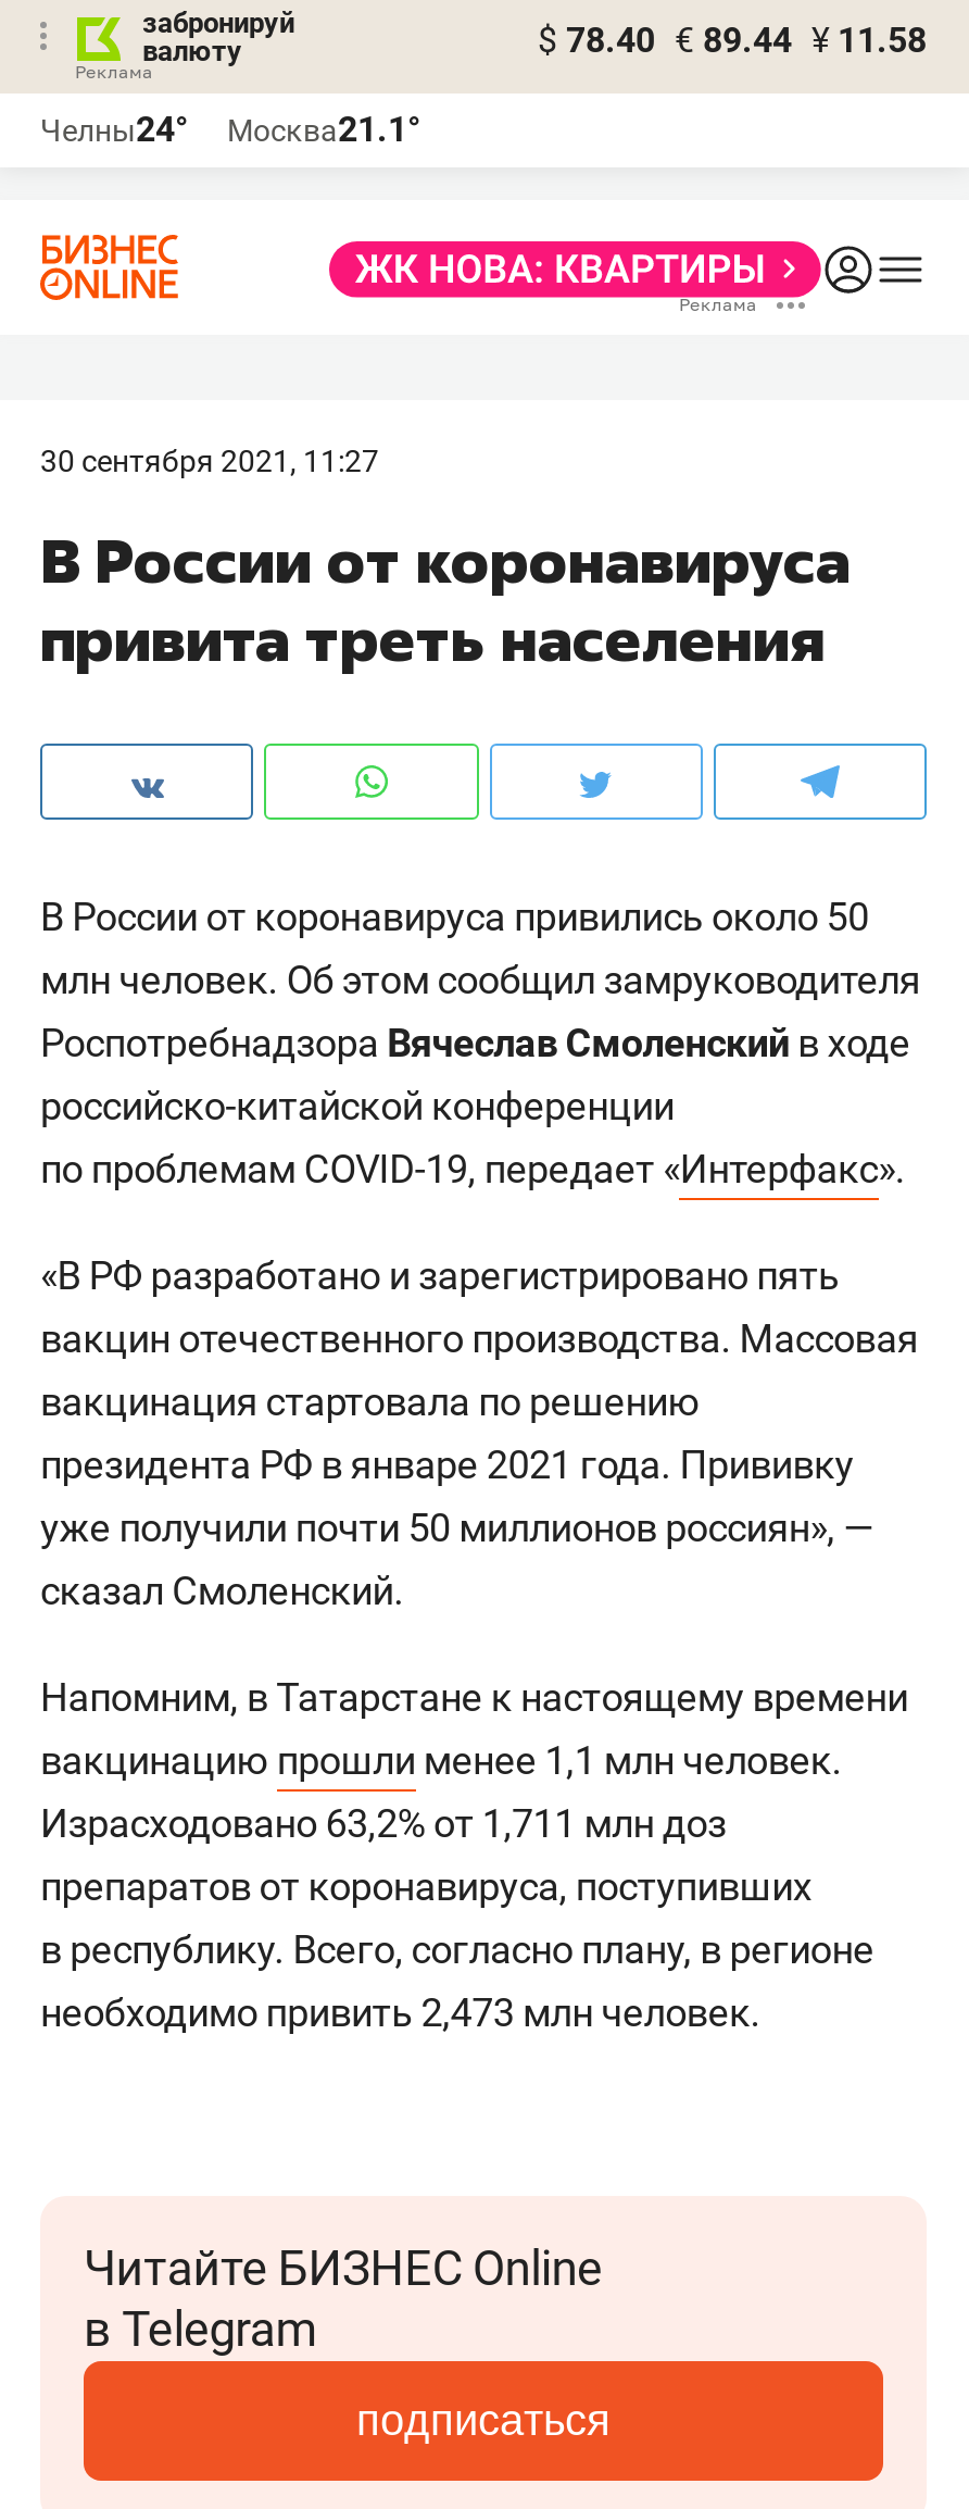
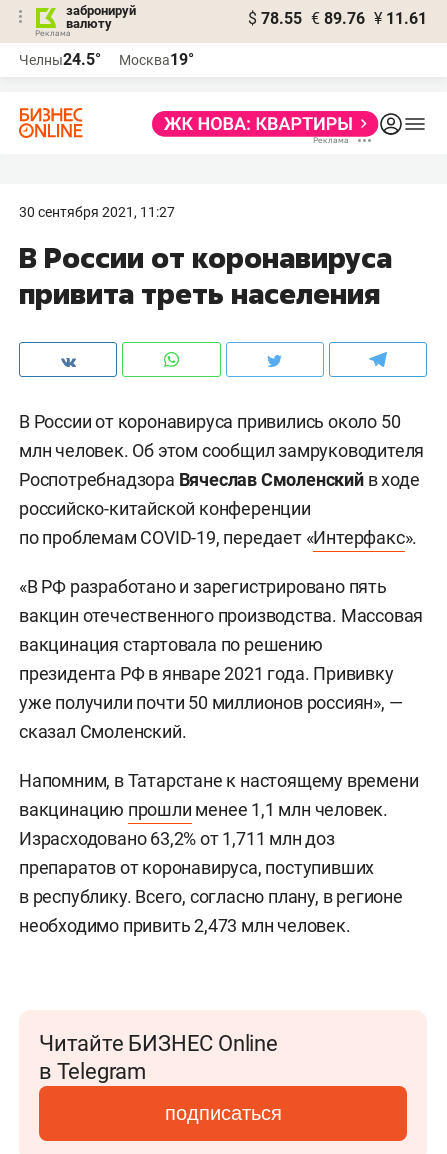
- $ 78.40 € 89.44 ¥ 11.58
+ $ 78.55 € 89.76 ¥ 11.61

- Челны24°
+ Челны24.5°

- Москва21.1°
+ Москва19°
